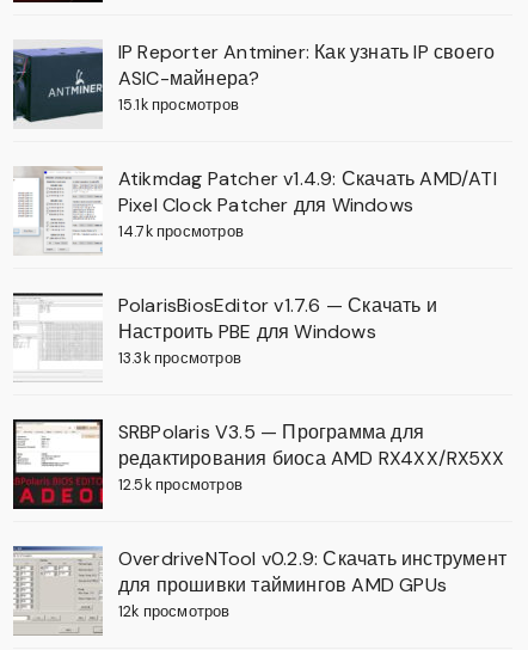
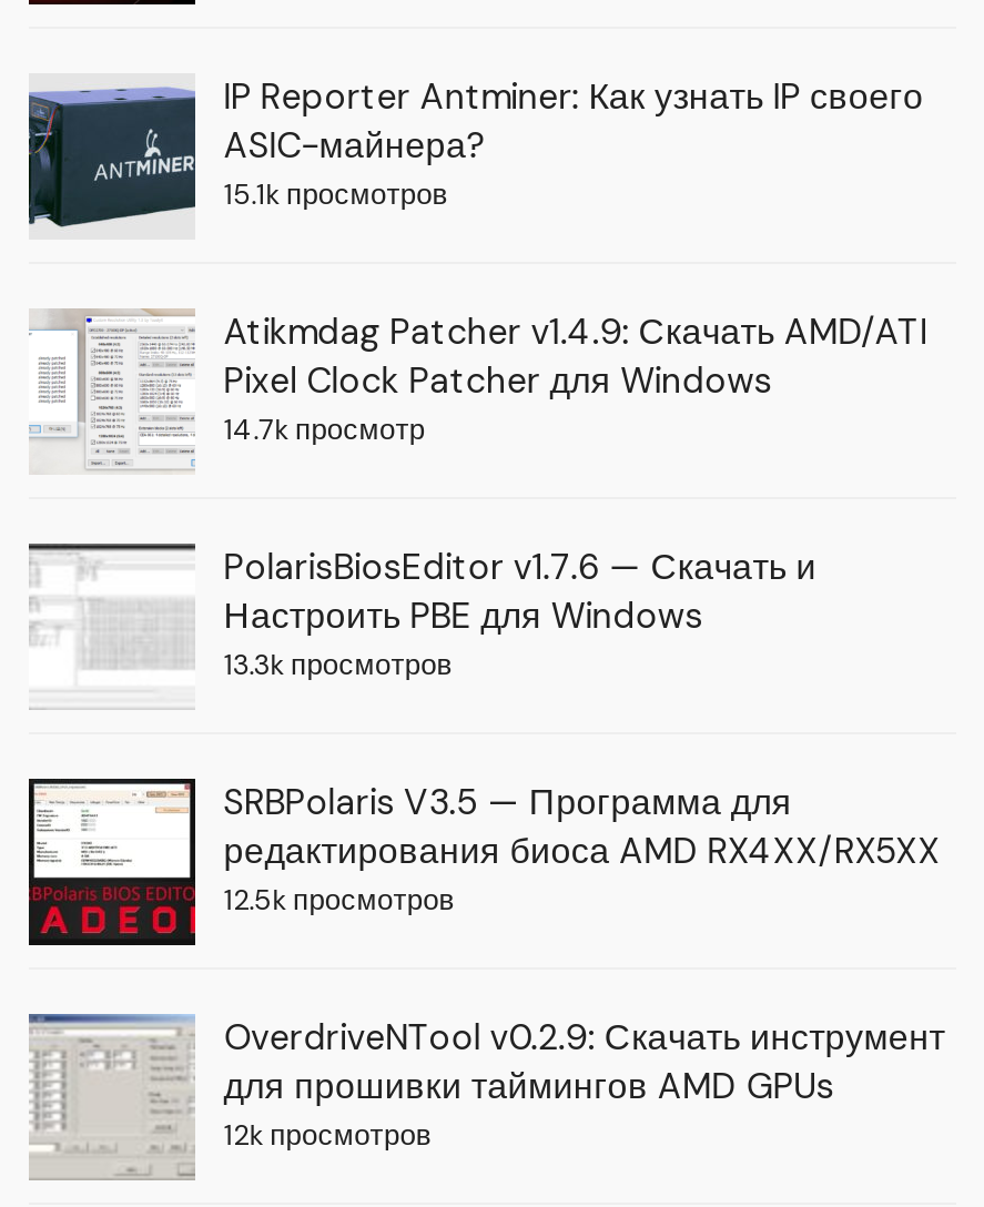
- 14.7k просмотров
+ 14.7k просмотр
